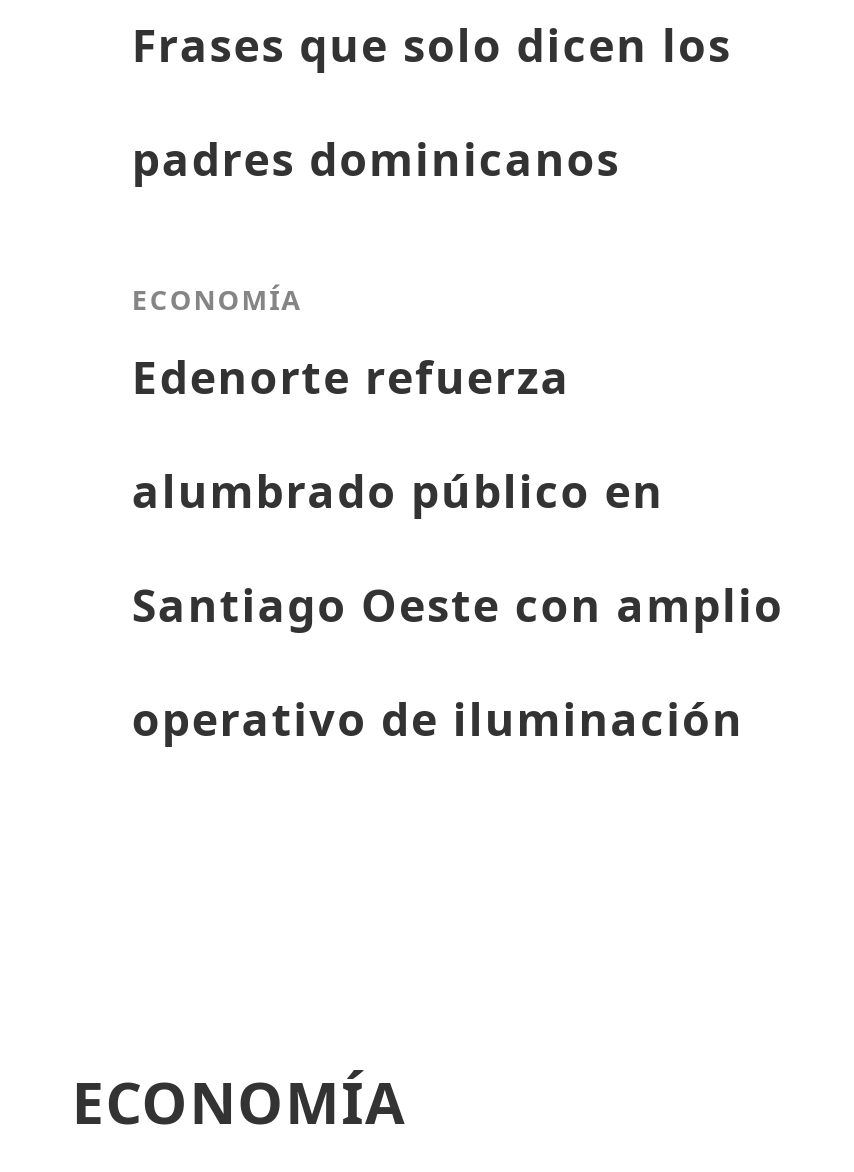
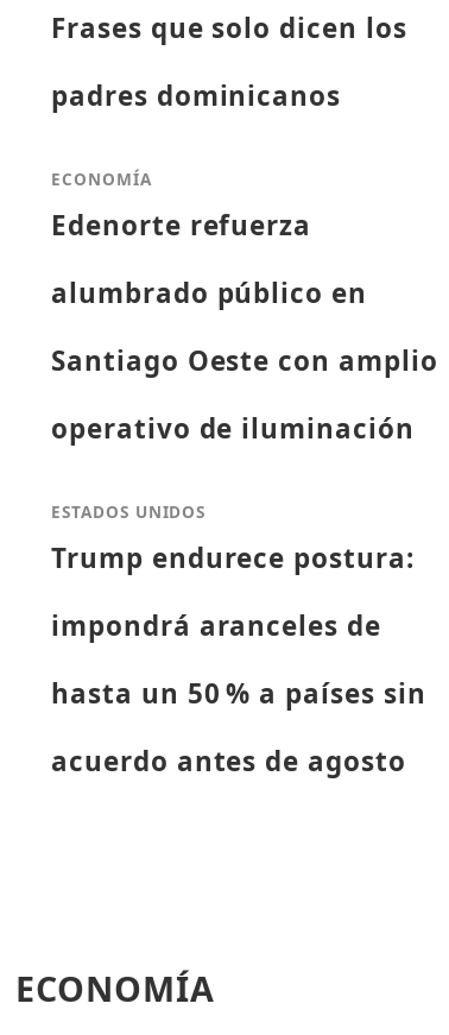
+ ESTADOS UNIDOS
+ Trump endurece postura:
+ impondrá aranceles de
+ hasta un 50 % a países sin
+ acuerdo antes de agosto
